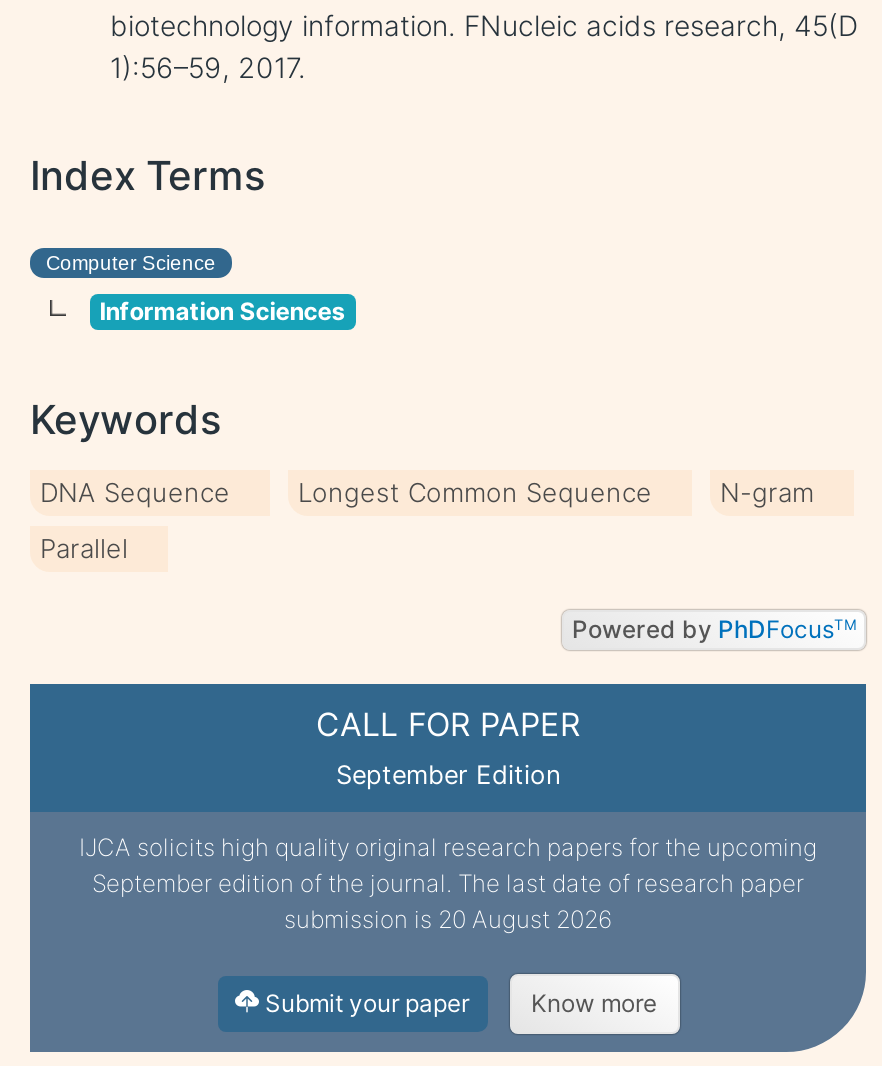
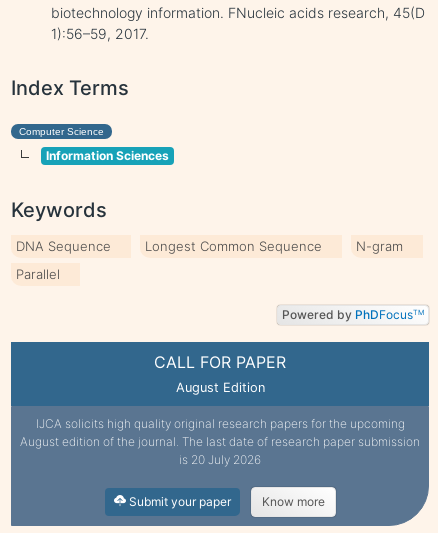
- September Edition
+ August Edition

- September edition of the journal. The last date of research paper
- submission is 20 August 2026
+ August edition of the journal. The last date of research paper submission
+ is 20 July 2026
